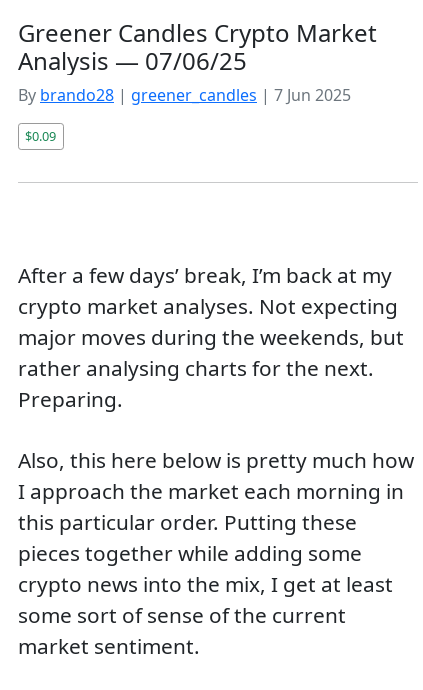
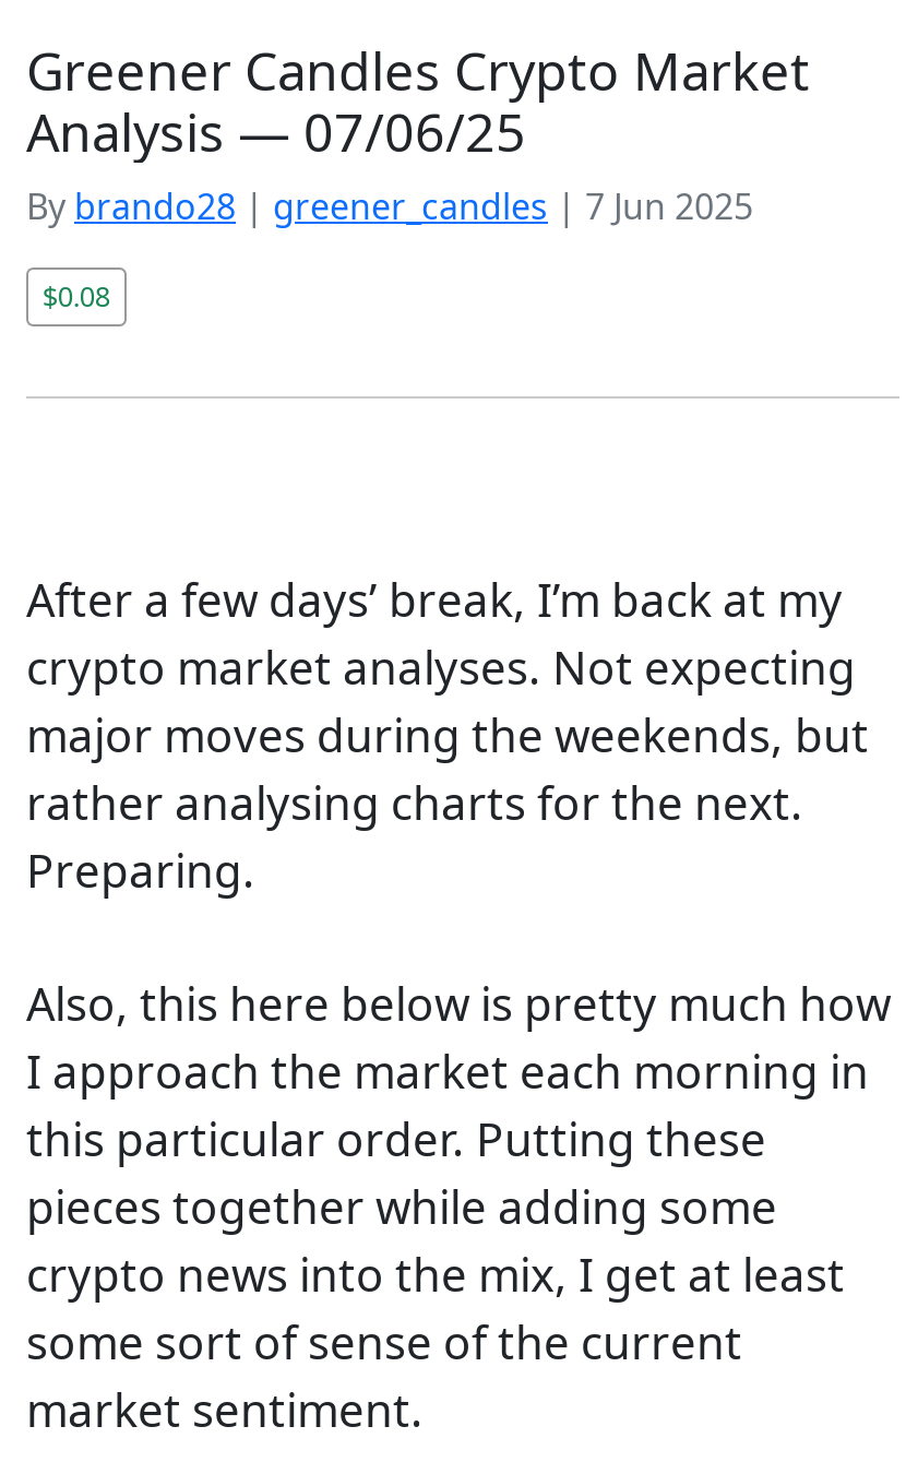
- $0.09
+ $0.08
